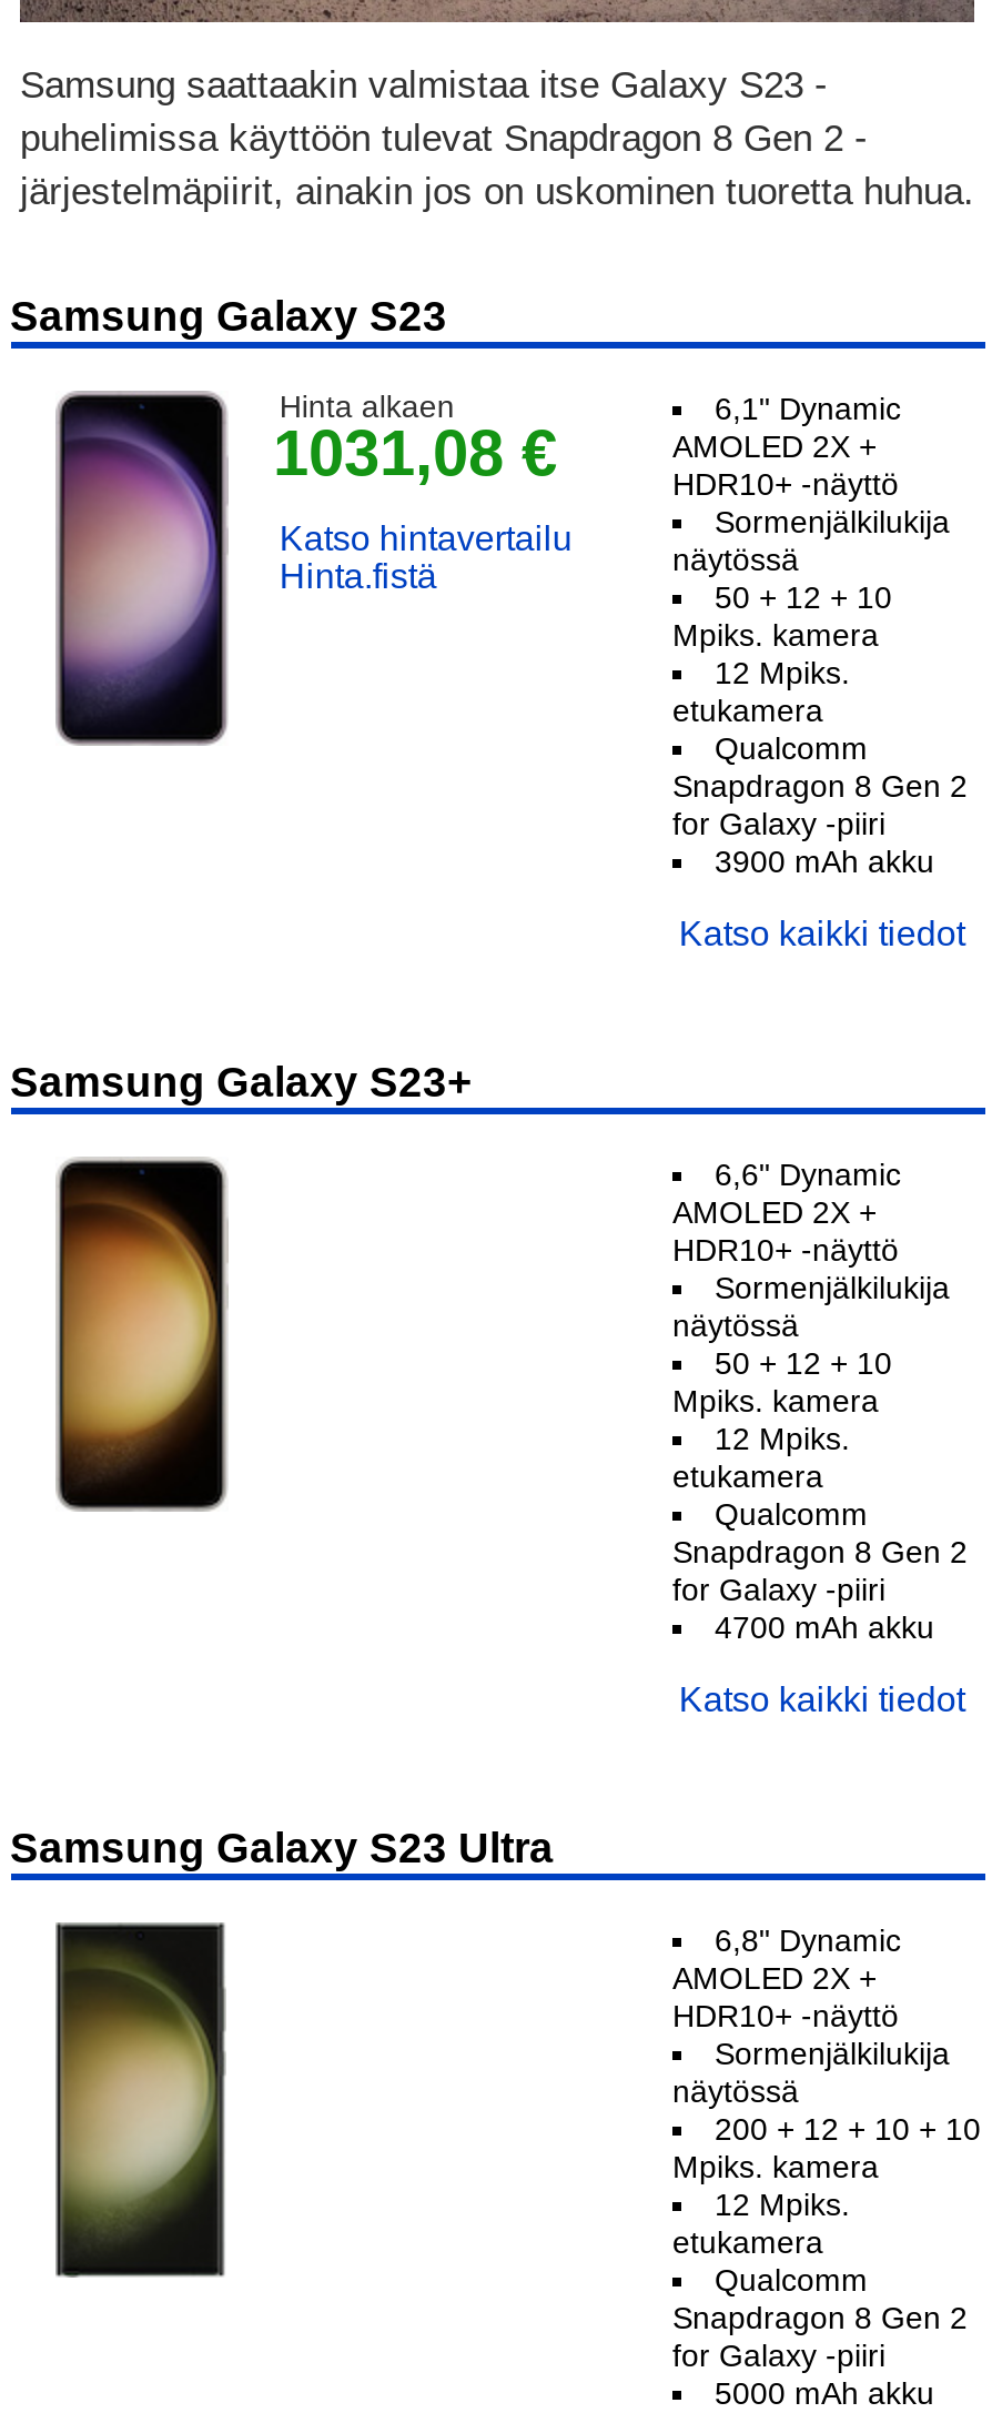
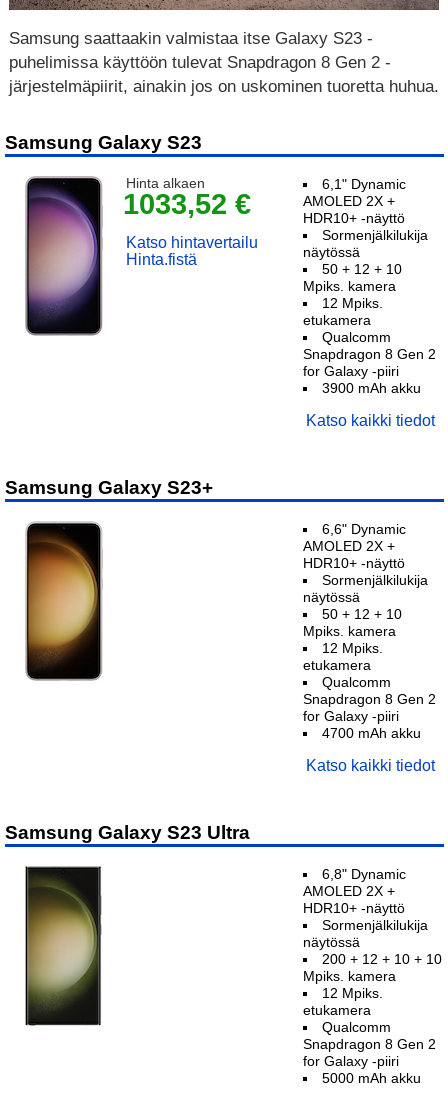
- 1031,08 €
+ 1033,52 €
